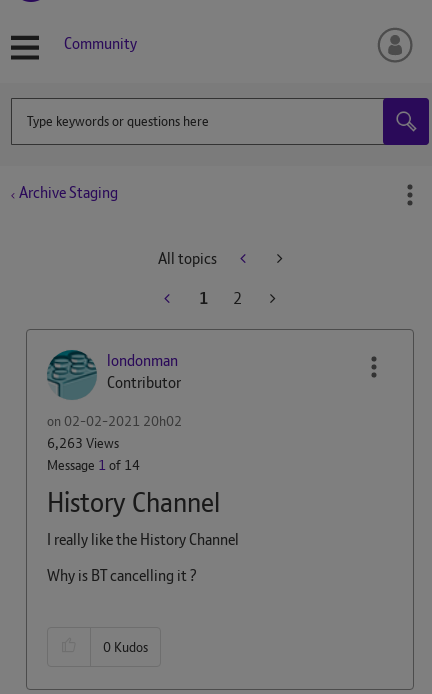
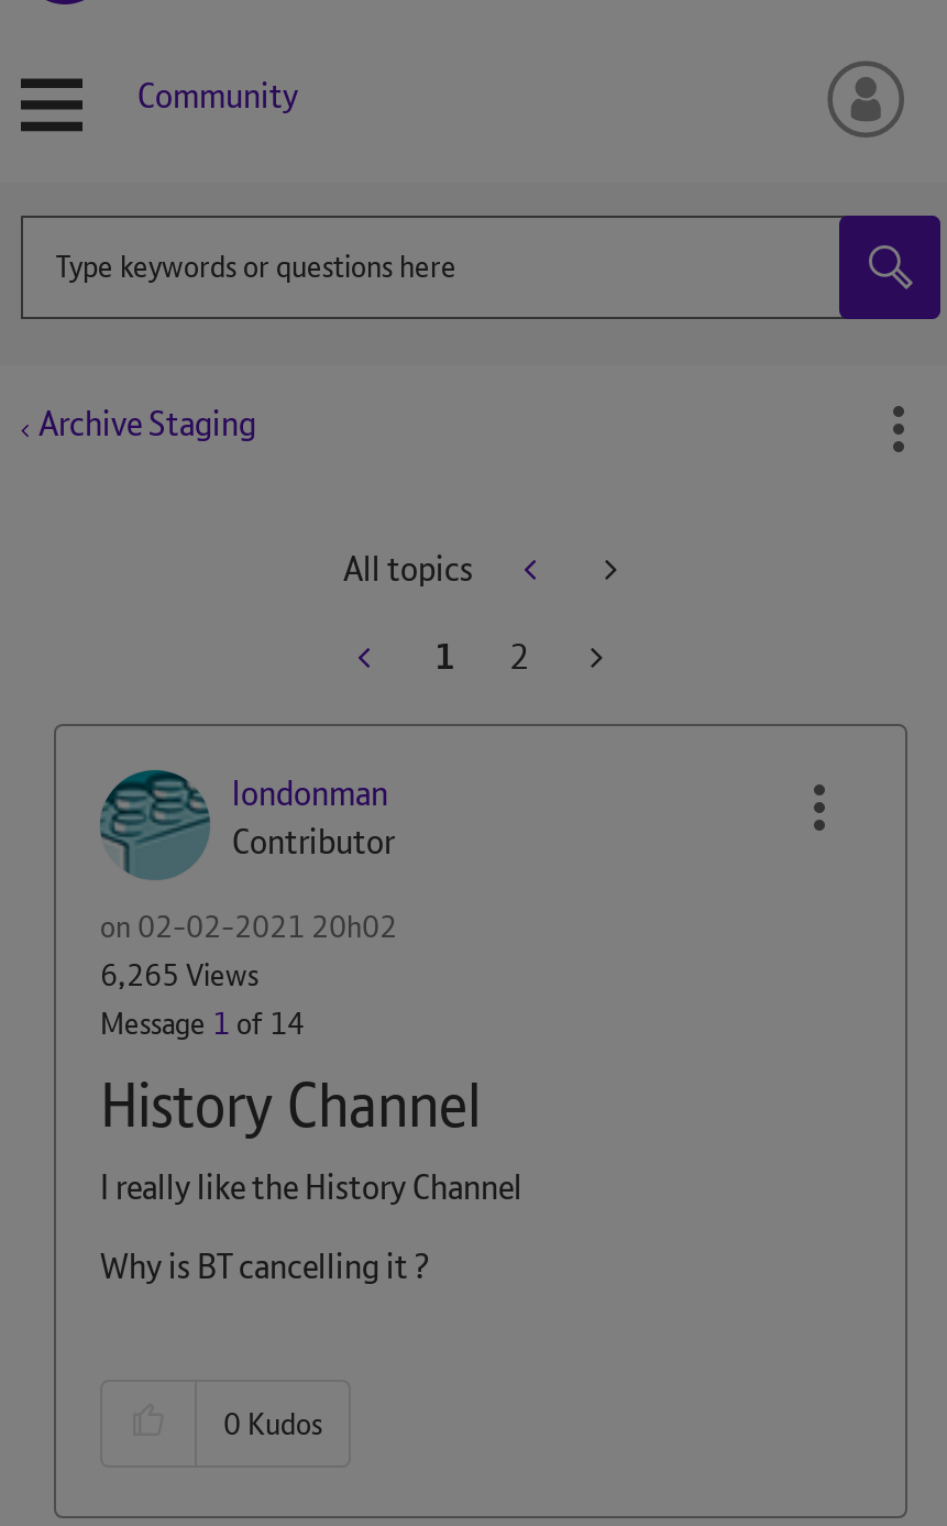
- 6,263 Views
+ 6,265 Views
